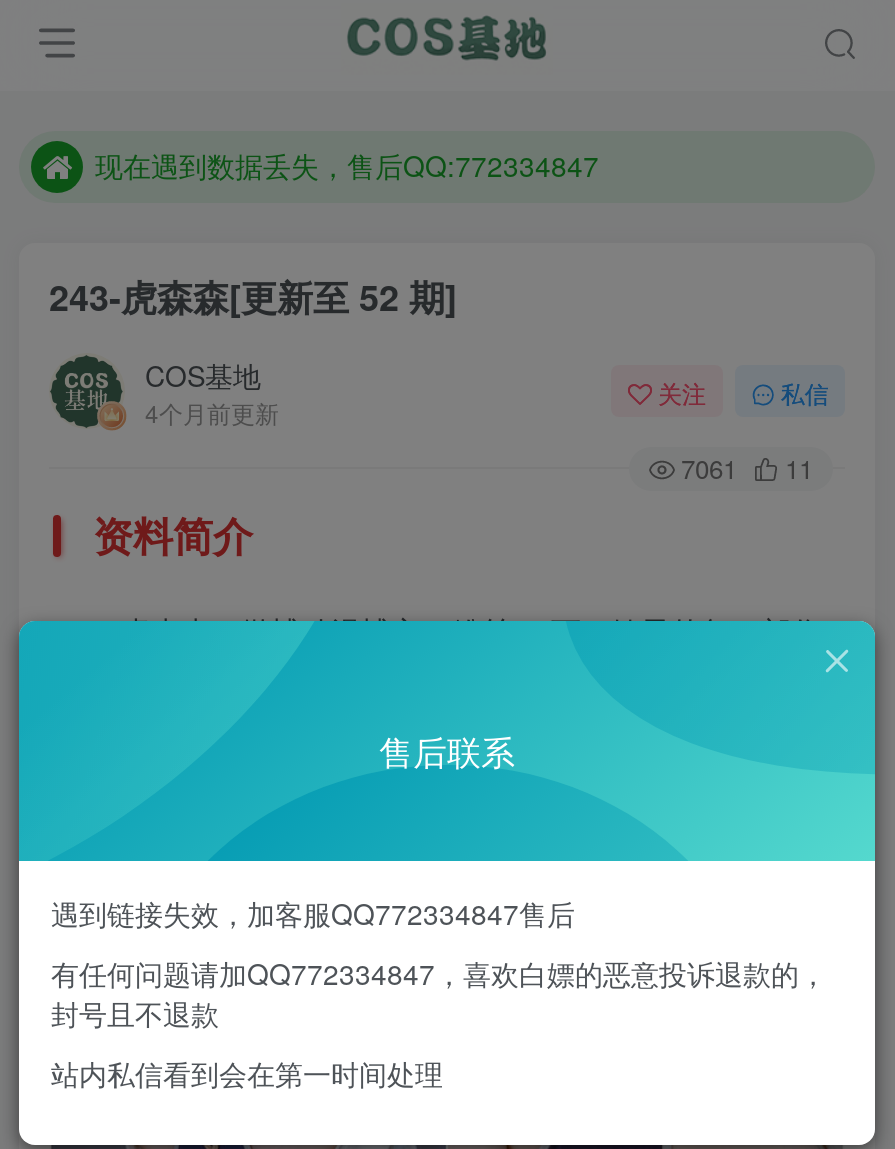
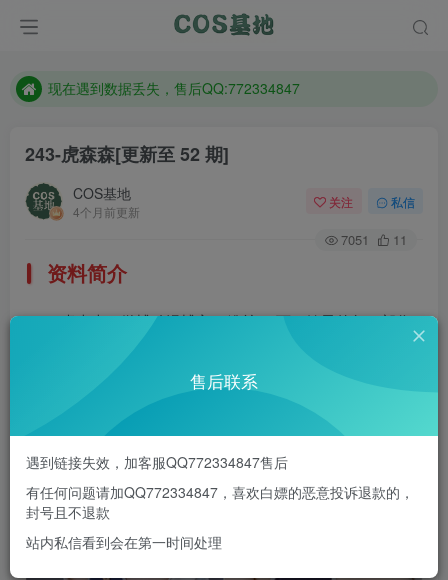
- 7061 11
+ 7051 11
